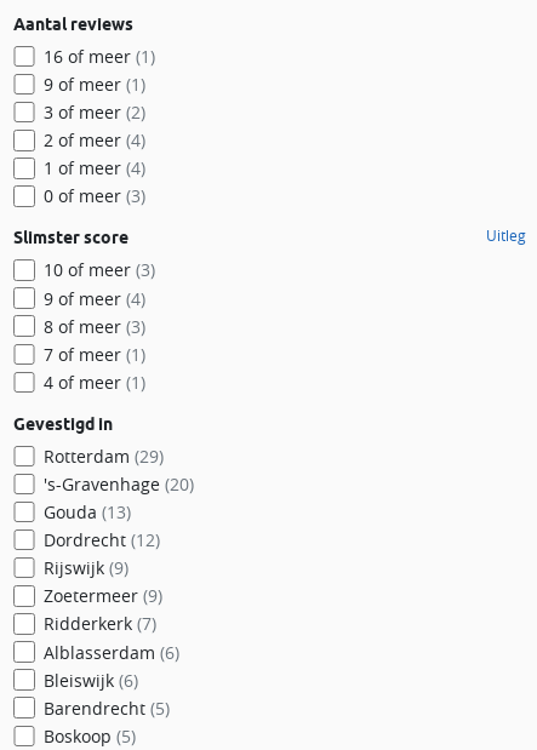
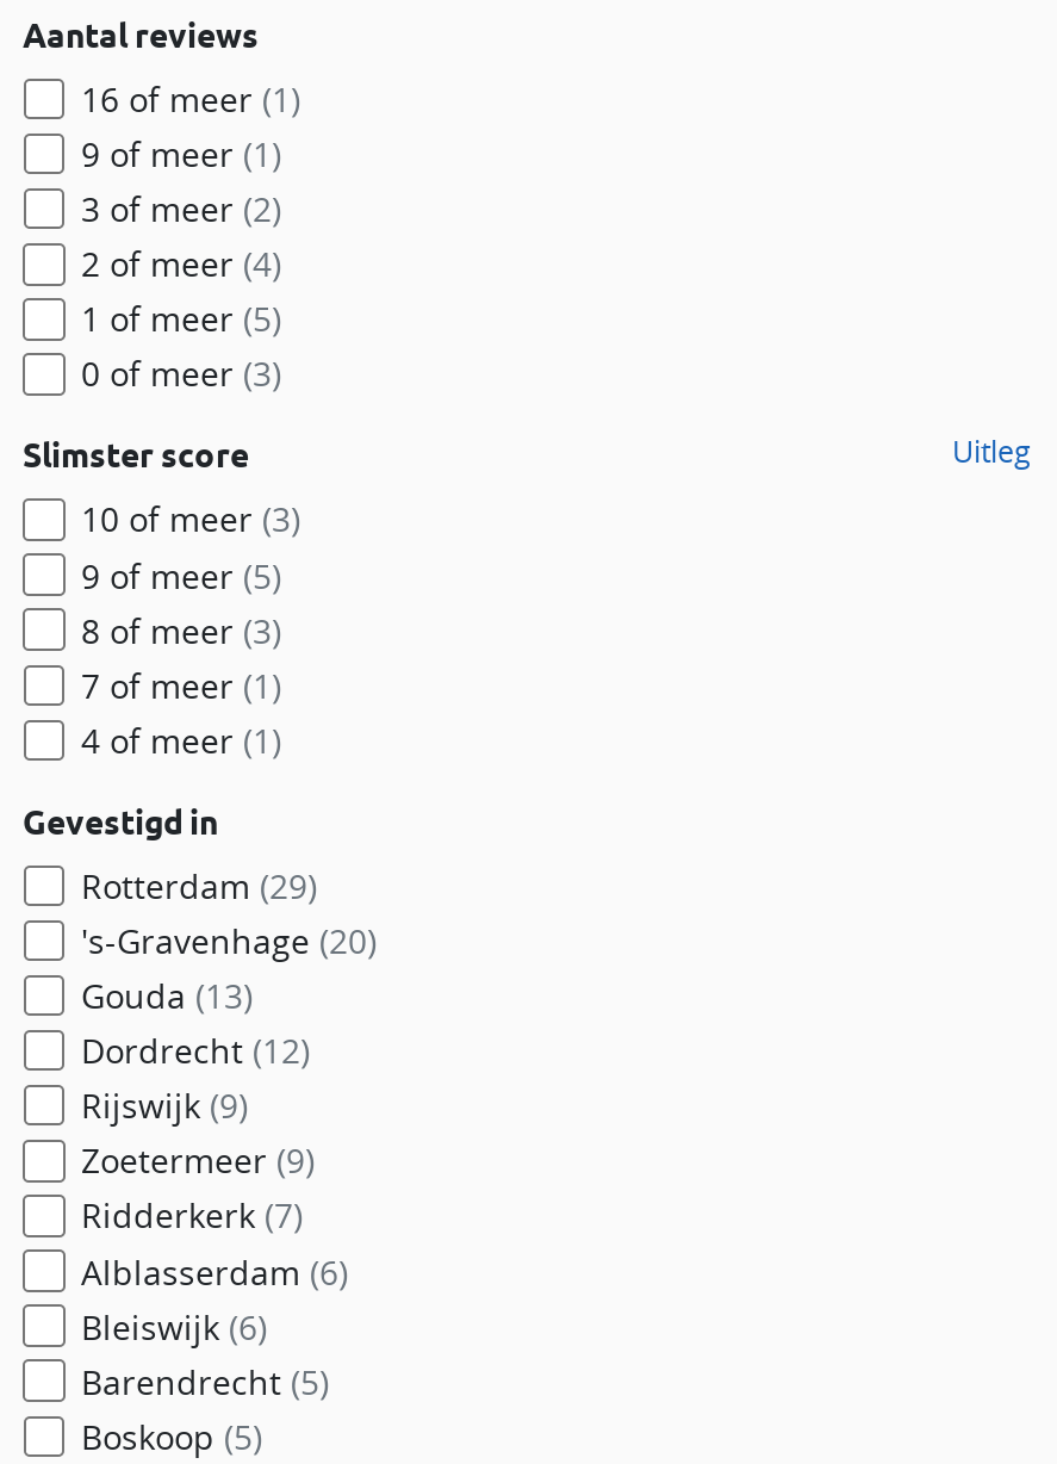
- 1 of meer (4)
+ 1 of meer (5)

- 9 of meer (4)
+ 9 of meer (5)
